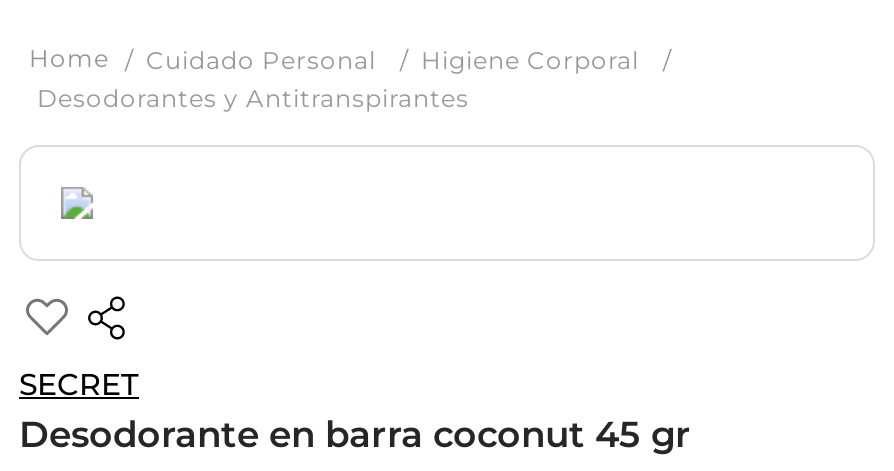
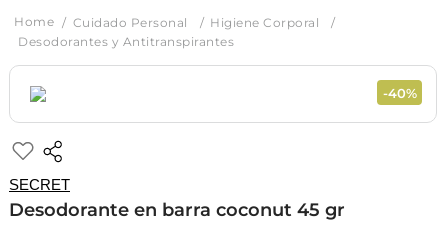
+ -40%
